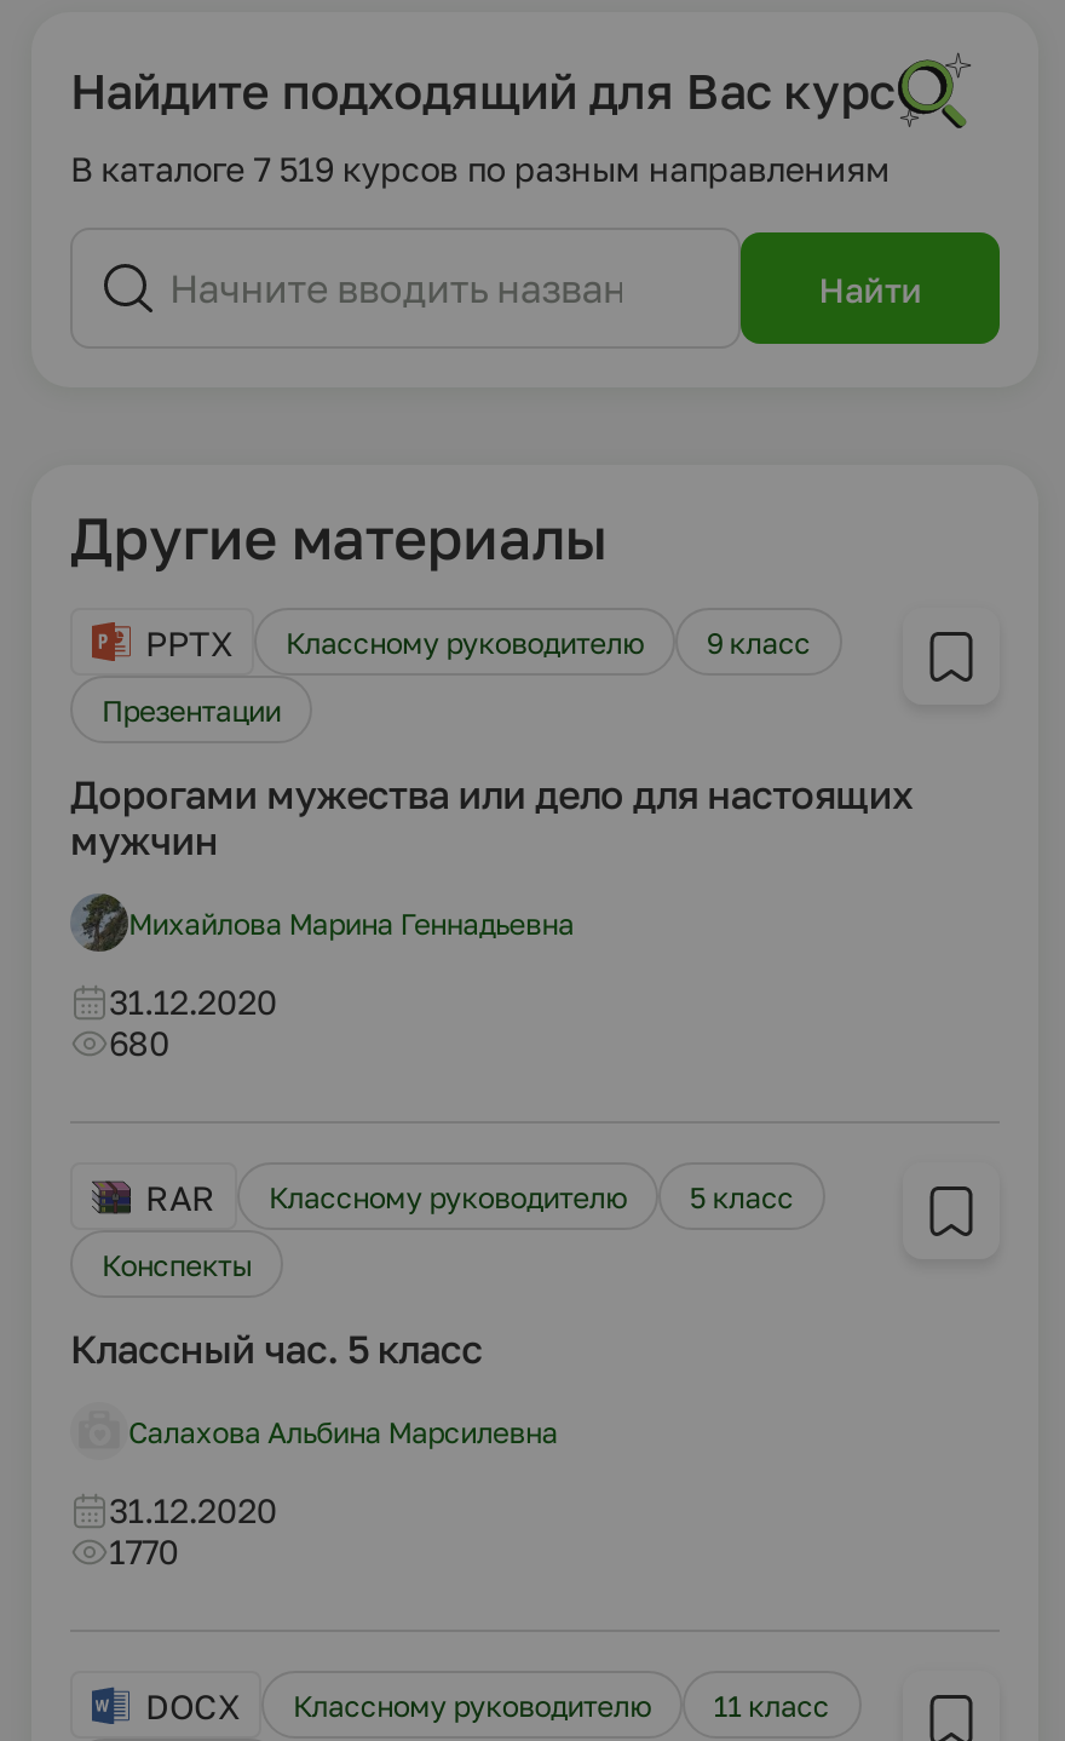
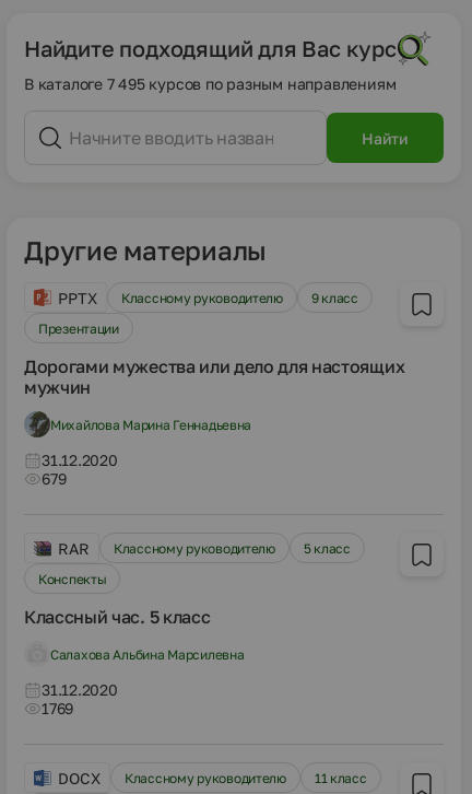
- В каталоге 7 519 курсов по разным направлениям
+ В каталоге 7 495 курсов по разным направлениям

- 680
+ 679

- 1770
+ 1769
